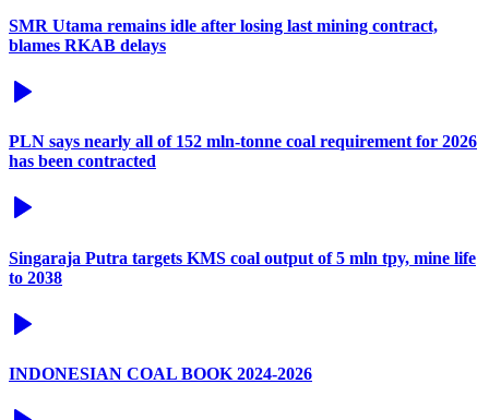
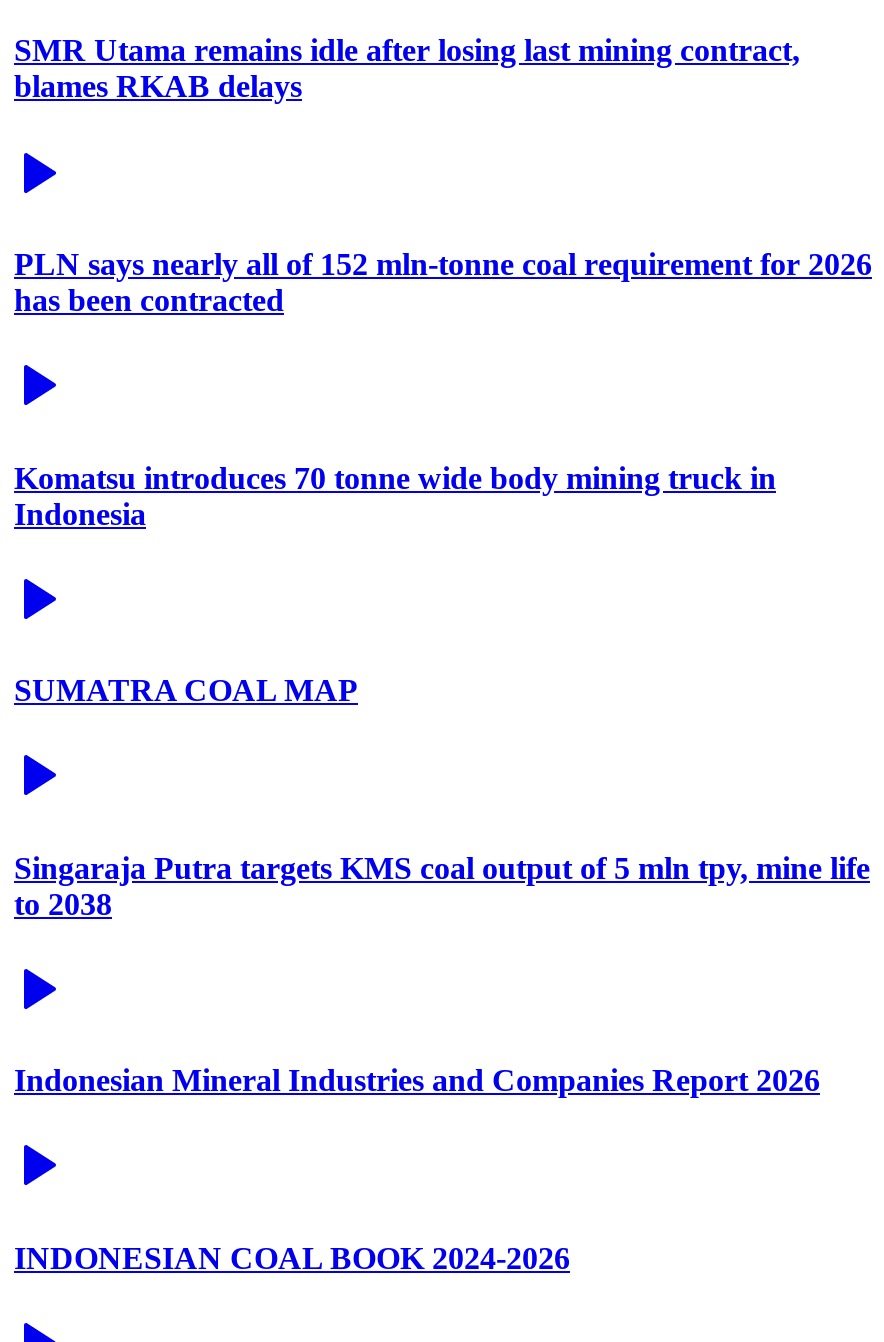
+ Komatsu introduces 70 tonne wide body mining truck in
+ Indonesia

+ SUMATRA COAL MAP

+ Indonesian Mineral Industries and Companies Report 2026
